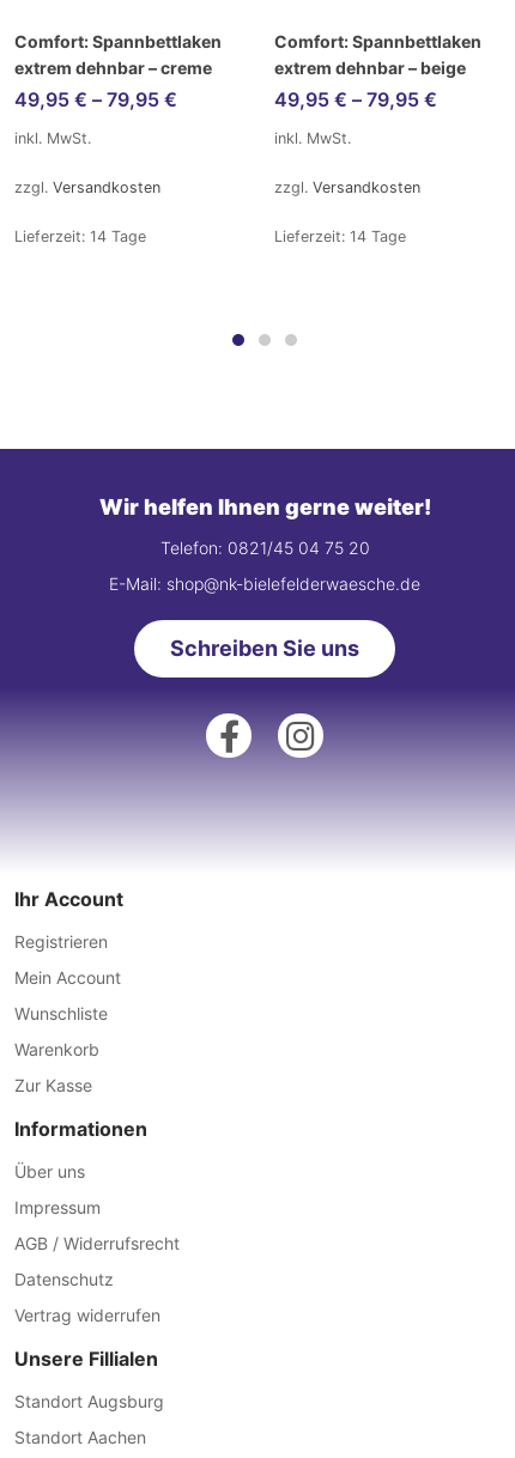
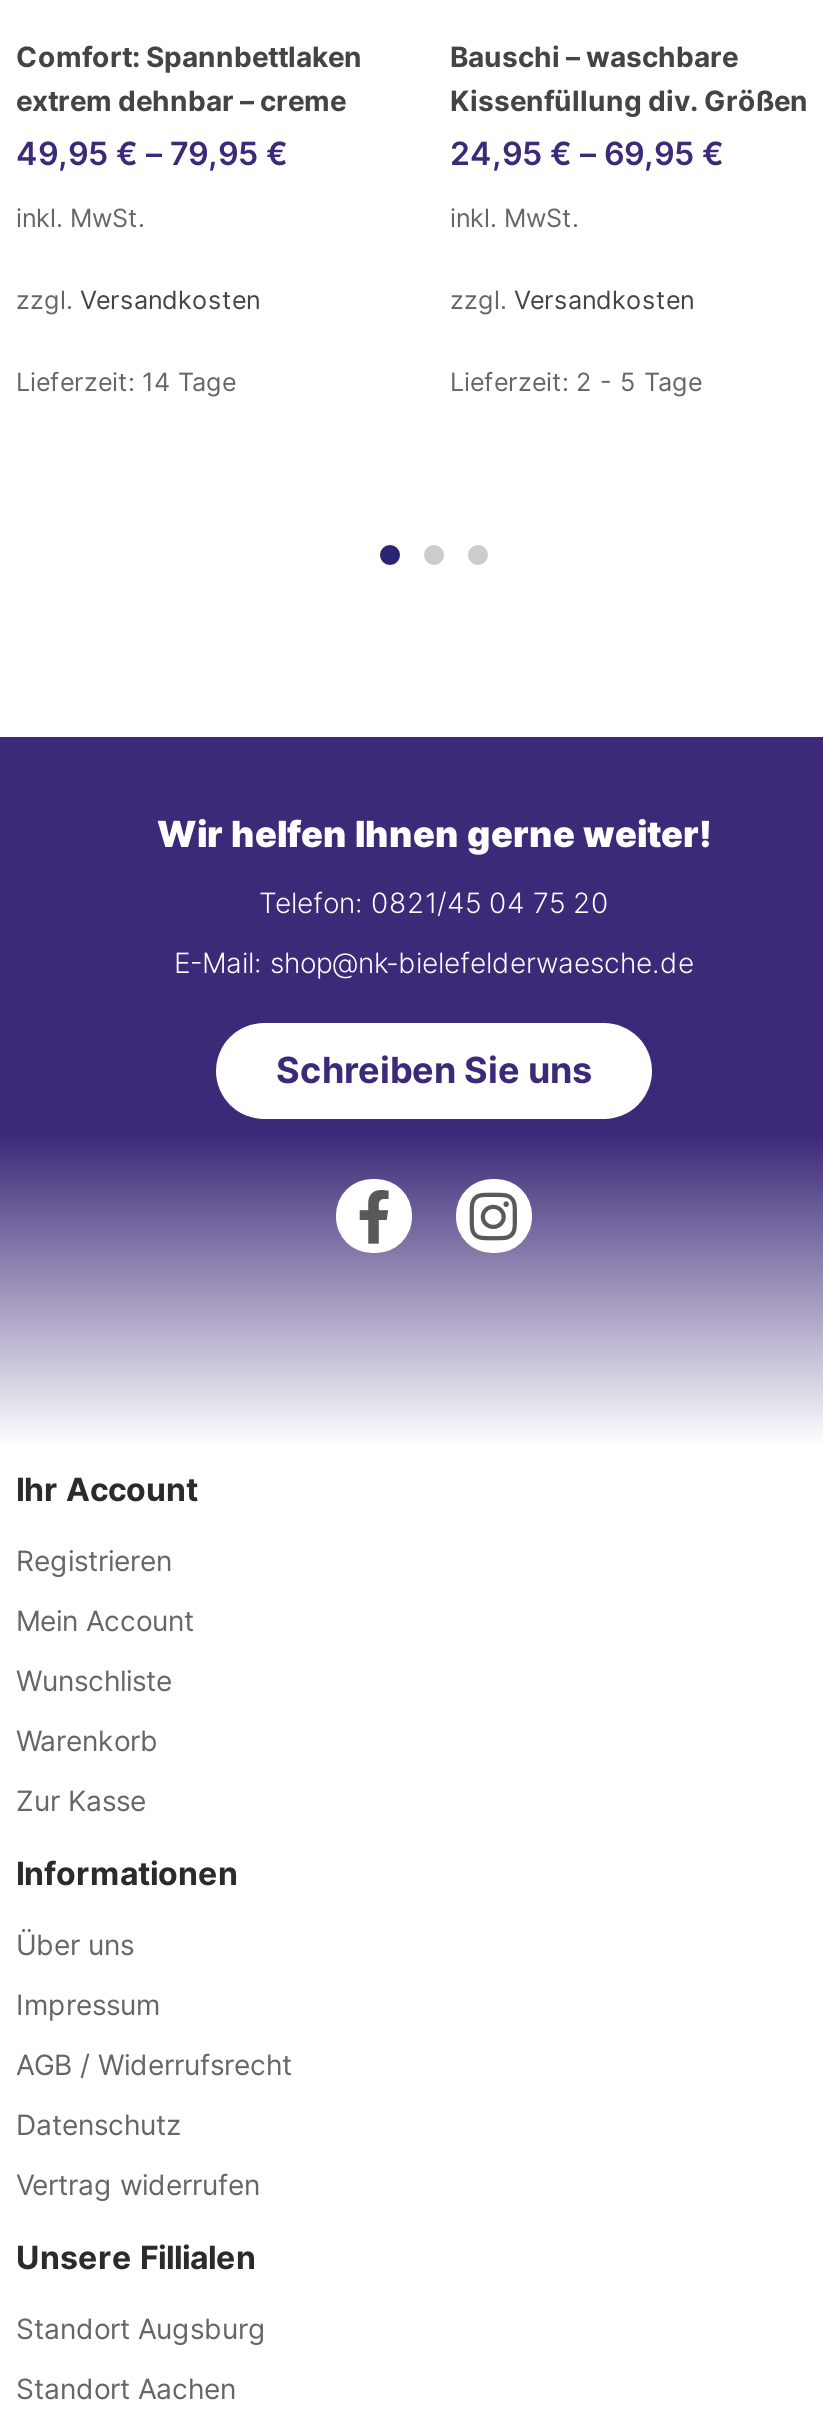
- Comfort: Spannbettlaken
- extrem dehnbar – beige
- 49,95 €– 79,95 €
+ Bauschi – waschbare
+ Kissenfüllung div. Größen
+ 24,95 €– 69,95 €

- Lieferzeit: 14 Tage
+ Lieferzeit: 2 - 5 Tage
